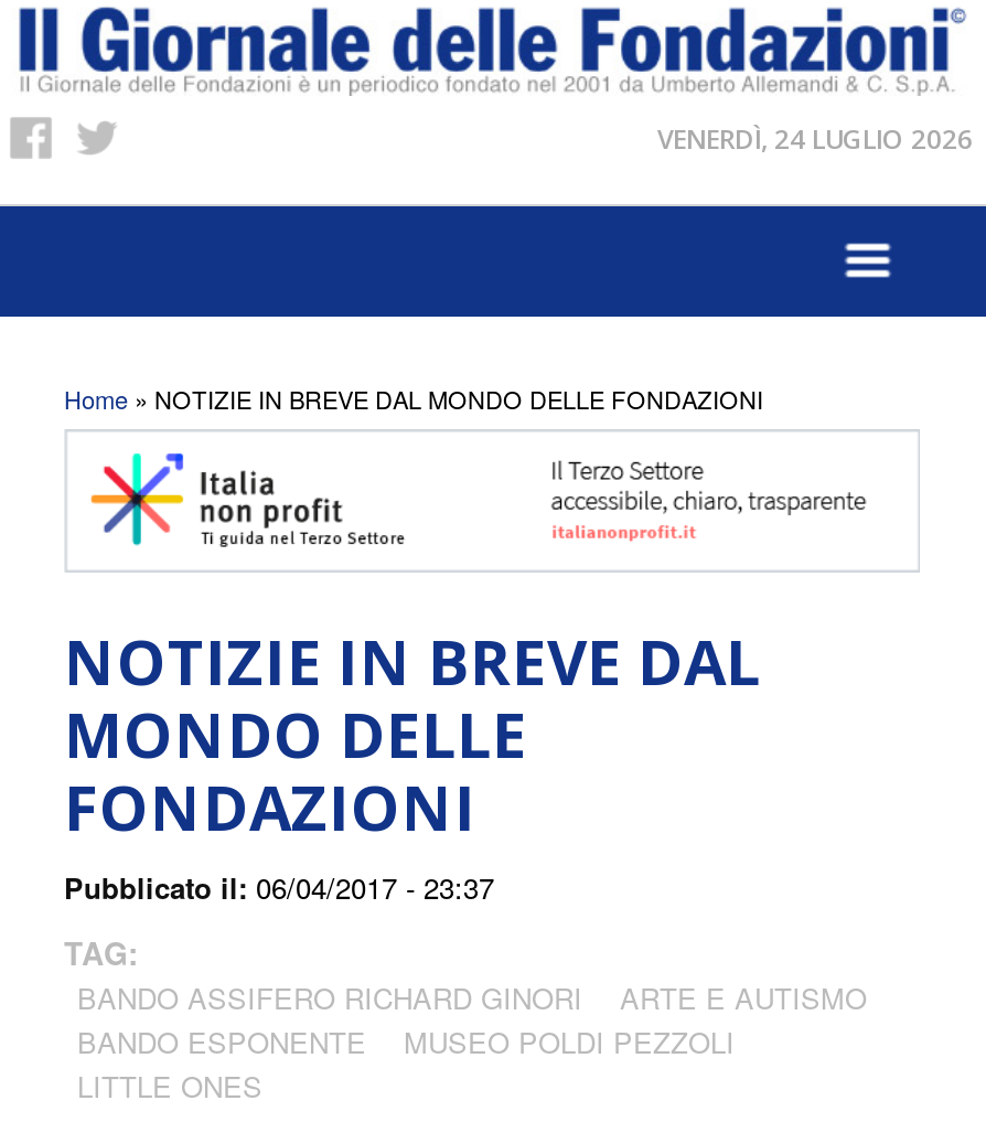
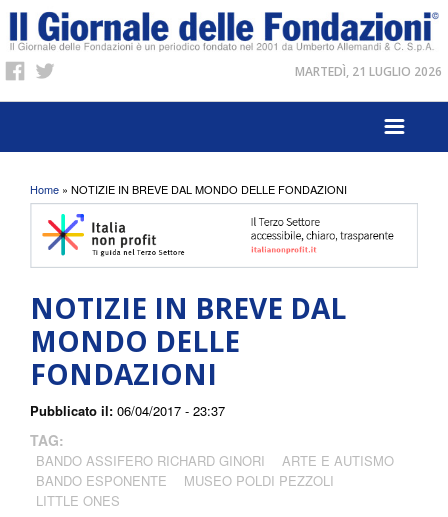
- VENERDÌ, 24 LUGLIO 2026
+ MARTEDÌ, 21 LUGLIO 2026
